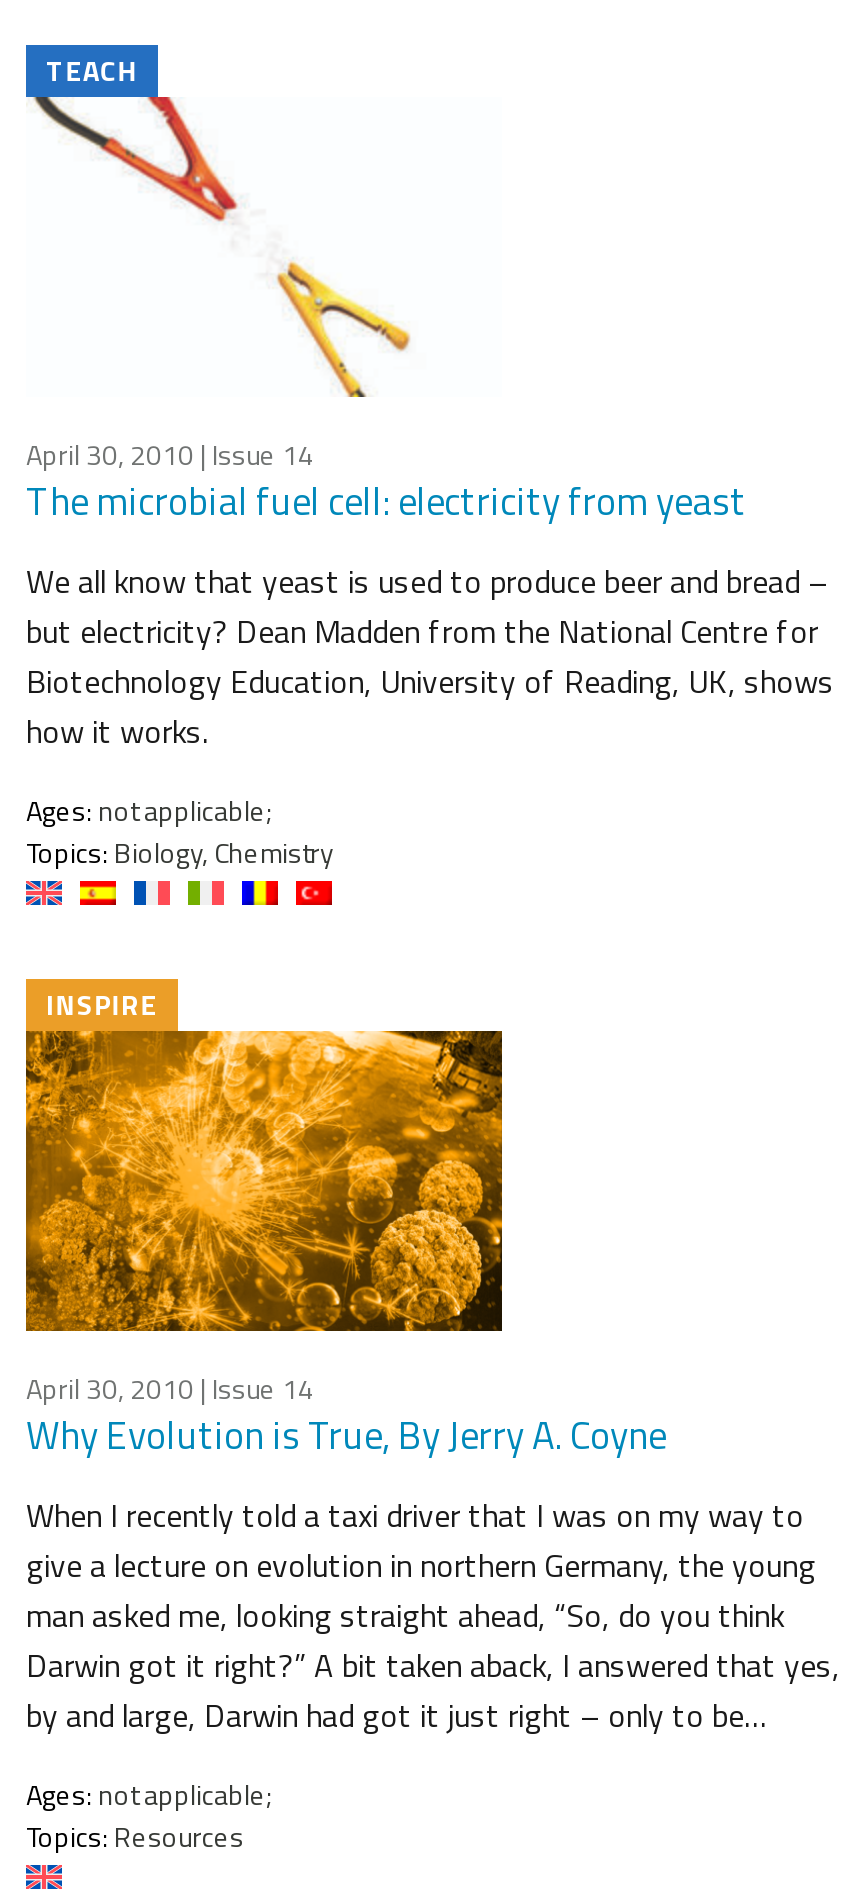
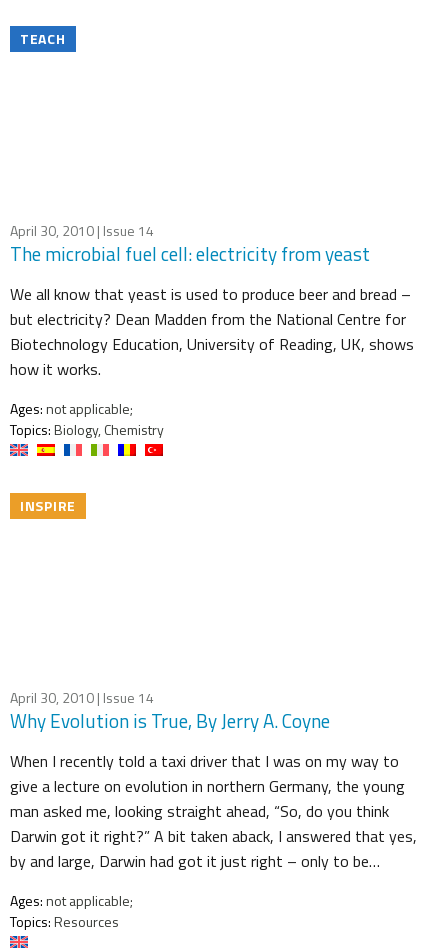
- [image]

- [image]

- [image]
